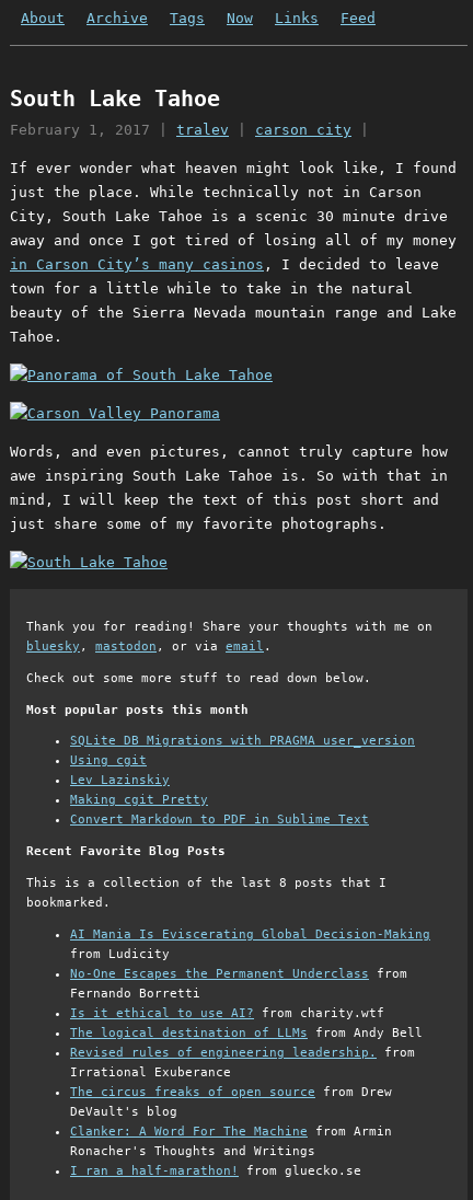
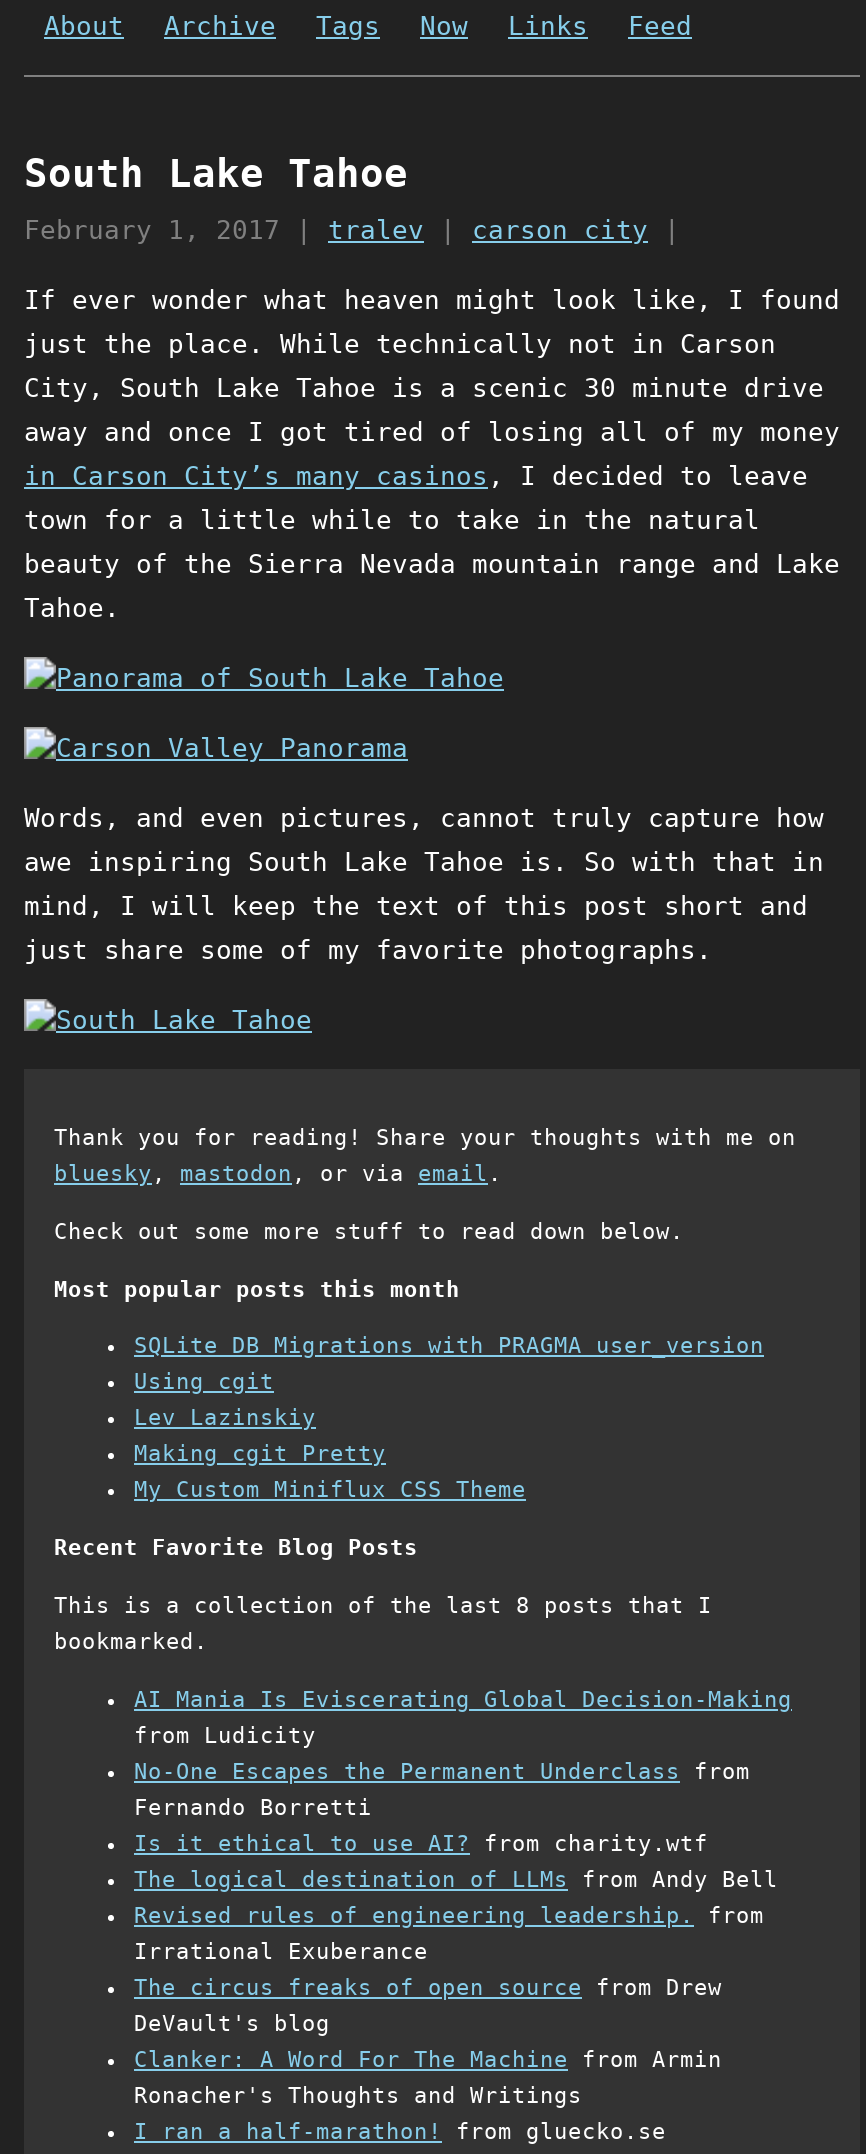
- Convert Markdown to PDF in Sublime Text
+ My Custom Miniflux CSS Theme
